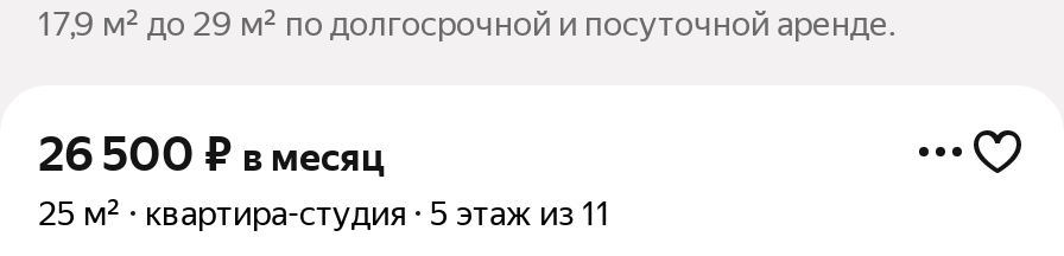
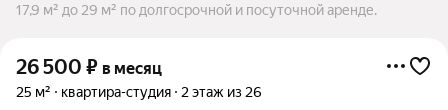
- 25 м² квартира-студия 5 этаж из 11
+ 25 м² квартира-студия 2 этаж из 26
